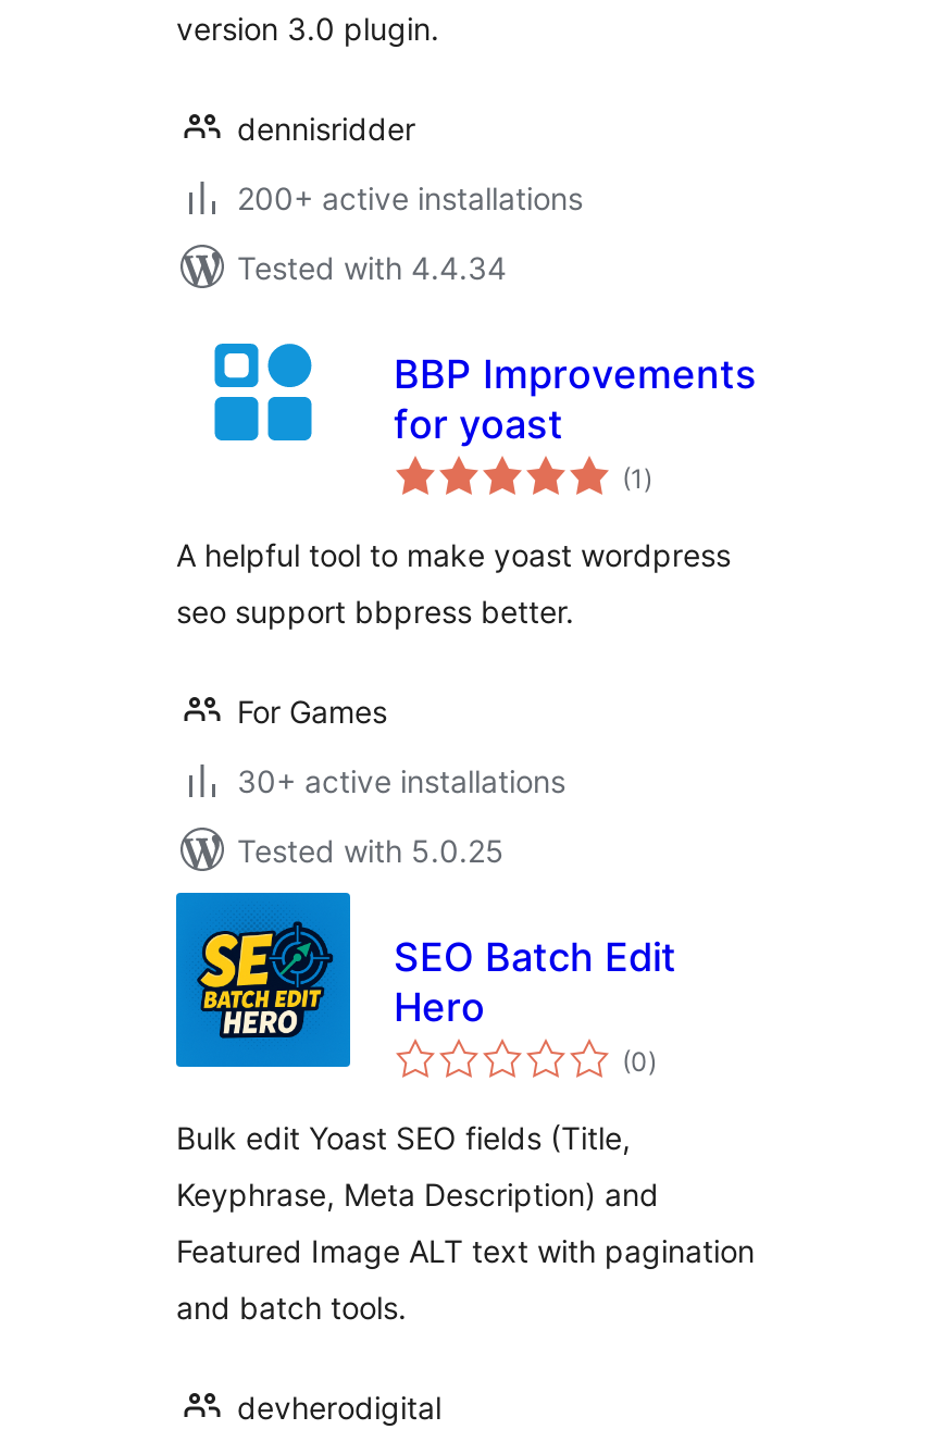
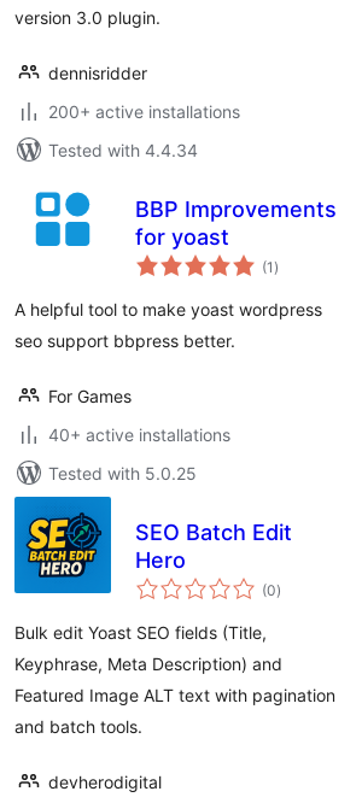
- 30+ active installations
+ 40+ active installations
